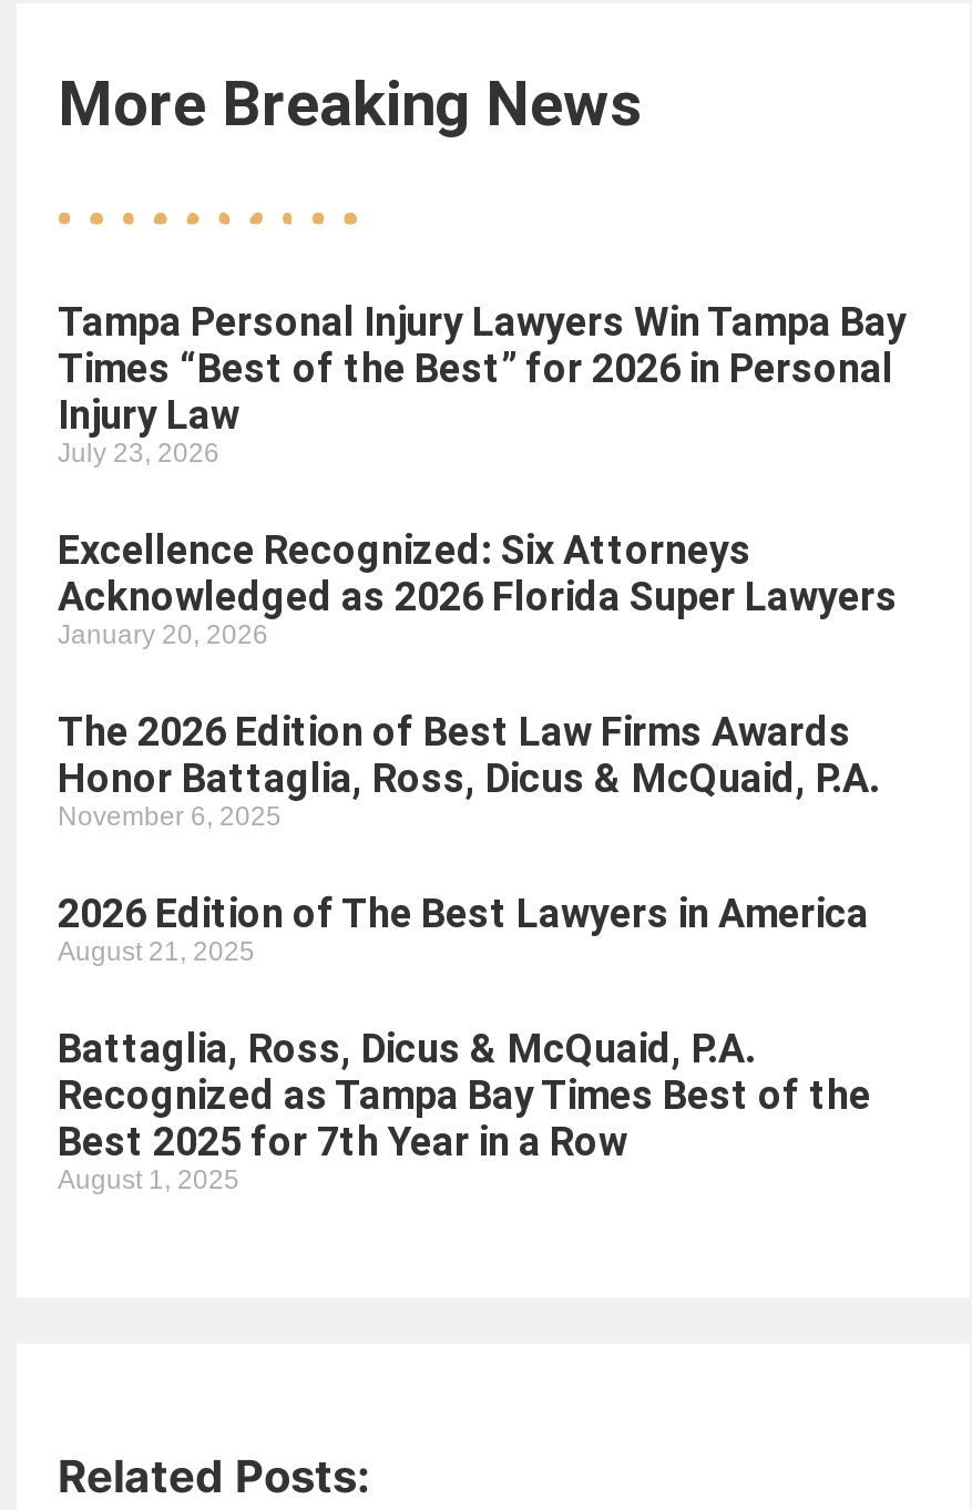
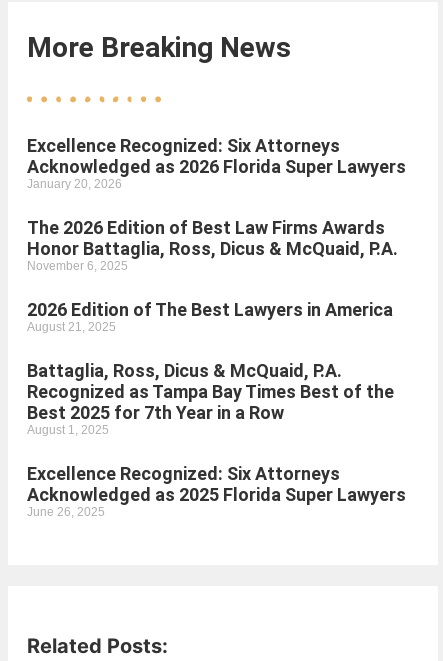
- Tampa Personal Injury Lawyers Win Tampa Bay
- Times “Best of the Best” for 2026 in Personal
- Injury Law
- July 23, 2026

moved up: Excellence Recognized: Six Attorneys | Acknowledged as 2026 Florida Super Lawyers | January 20, 2026 | ... | Best 2025 for 7th Year in a Row | August 1, 2025

+ Excellence Recognized: Six Attorneys
+ Acknowledged as 2025 Florida Super Lawyers
+ June 26, 2025
